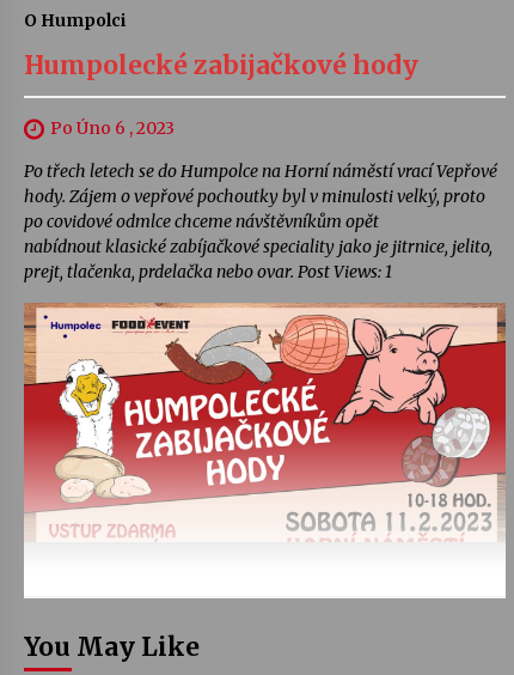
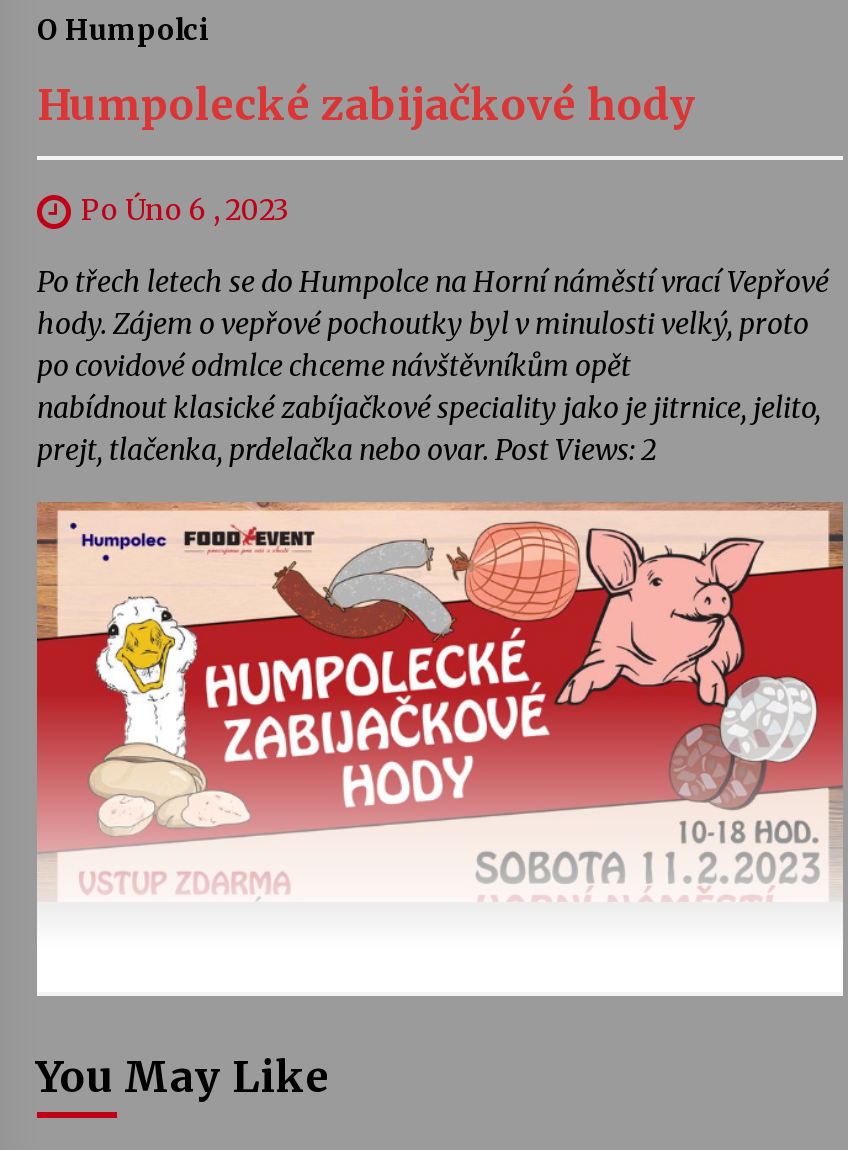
- prejt, tlačenka, prdelačka nebo ovar. Post Views: 1
+ prejt, tlačenka, prdelačka nebo ovar. Post Views: 2
